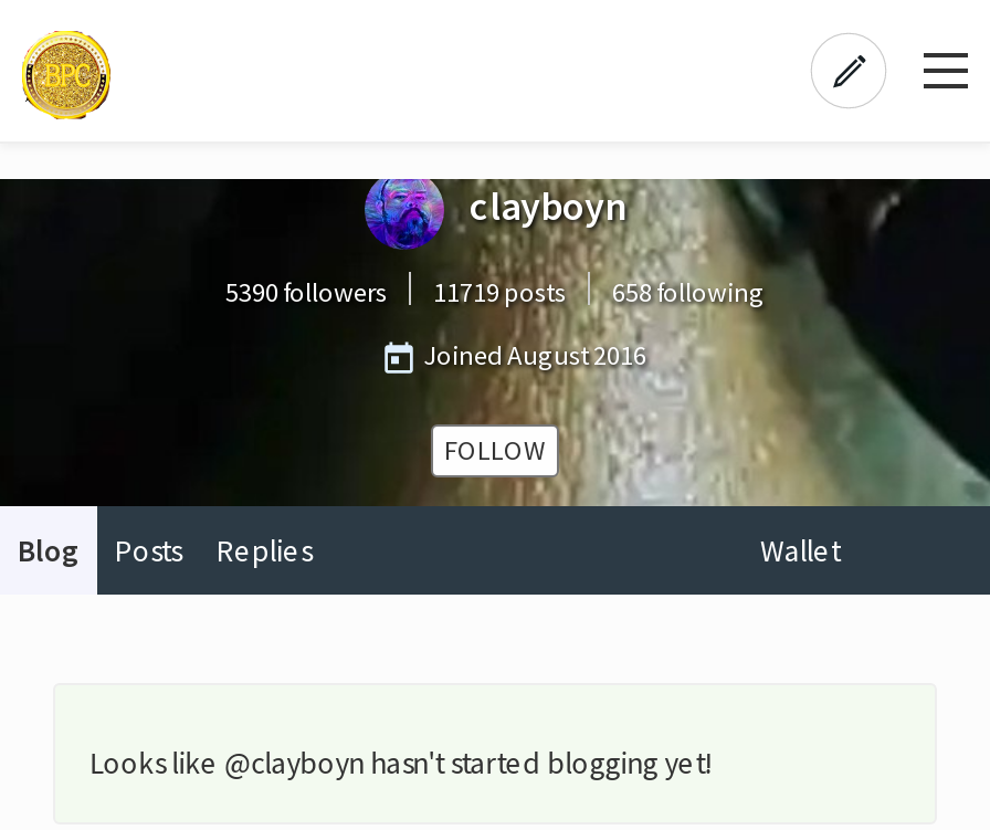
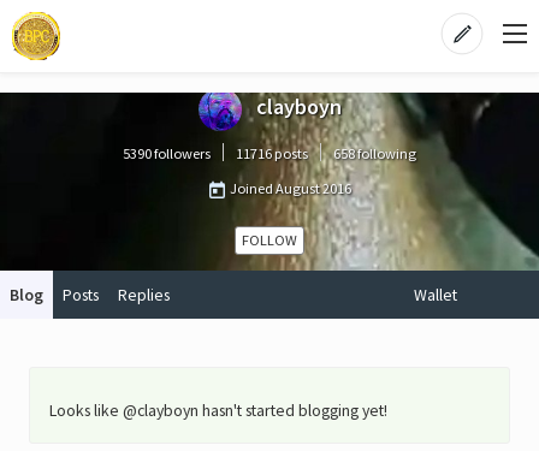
- 5390 followers 11719 posts 658 following
+ 5390 followers 11716 posts 658 following
